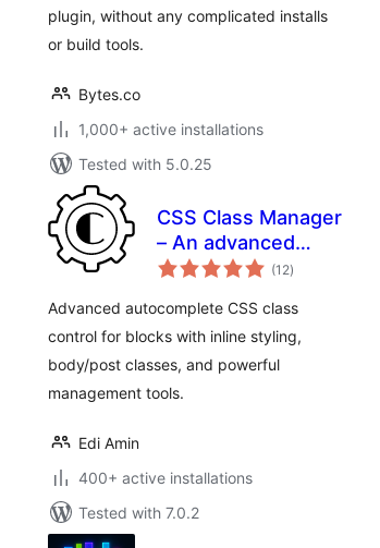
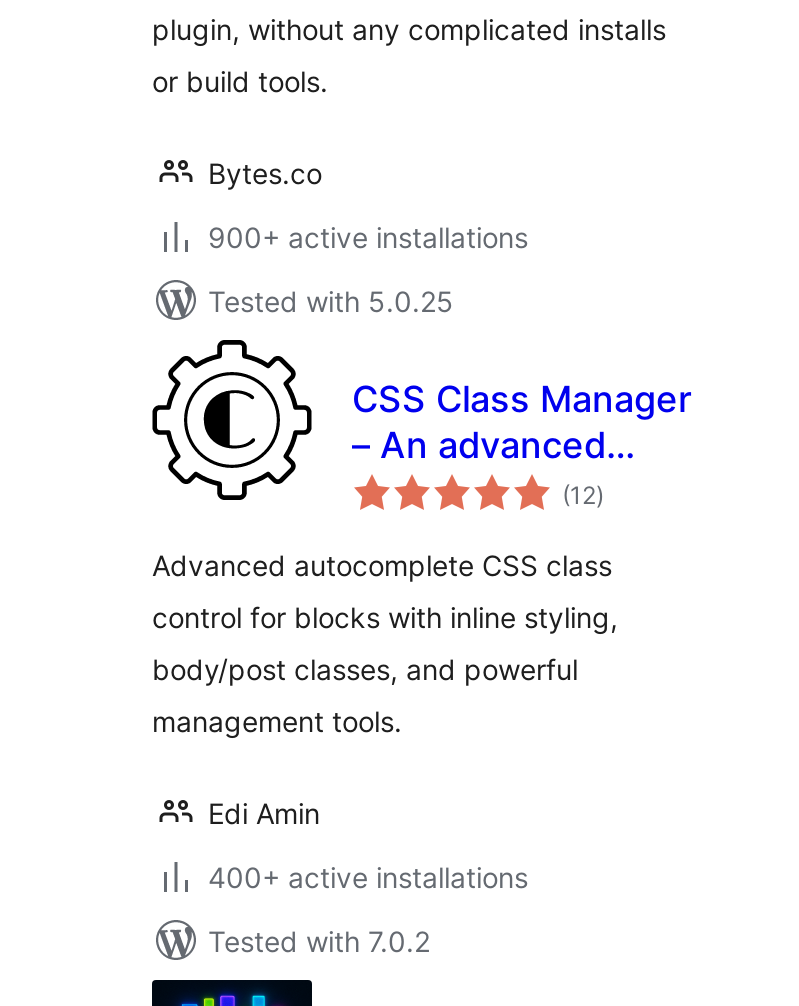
- 1,000+ active installations
+ 900+ active installations
